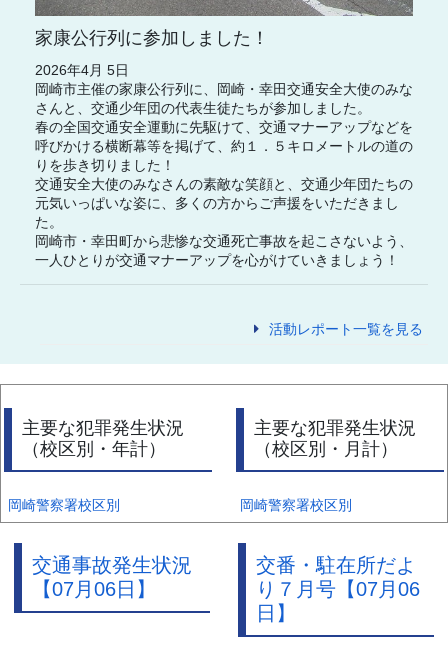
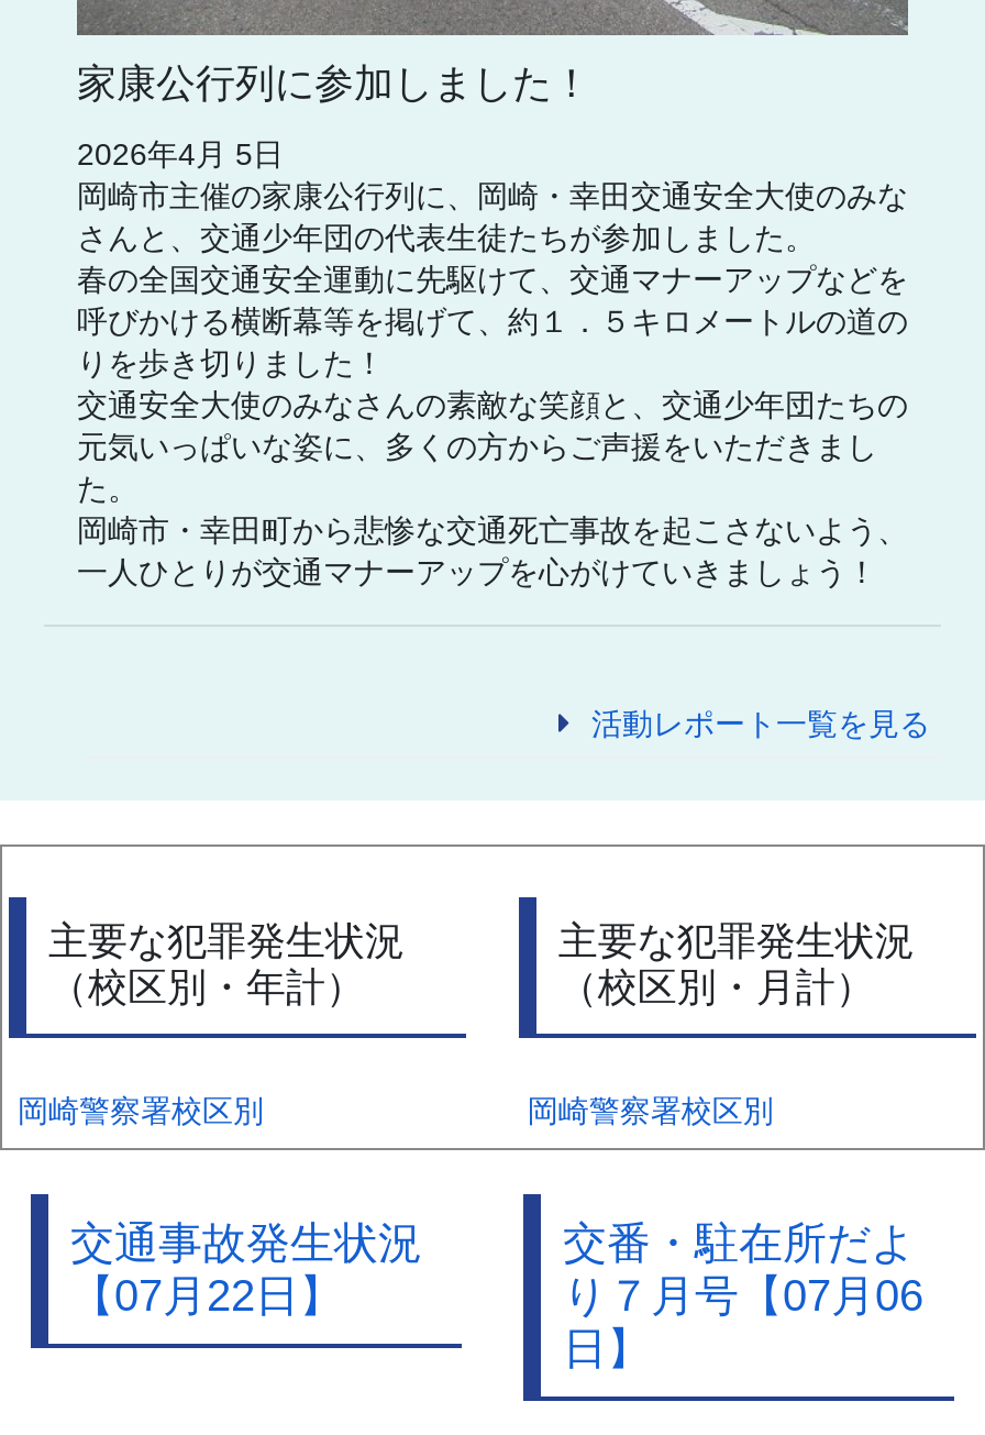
- 【07月06日】
+ 【07月22日】
